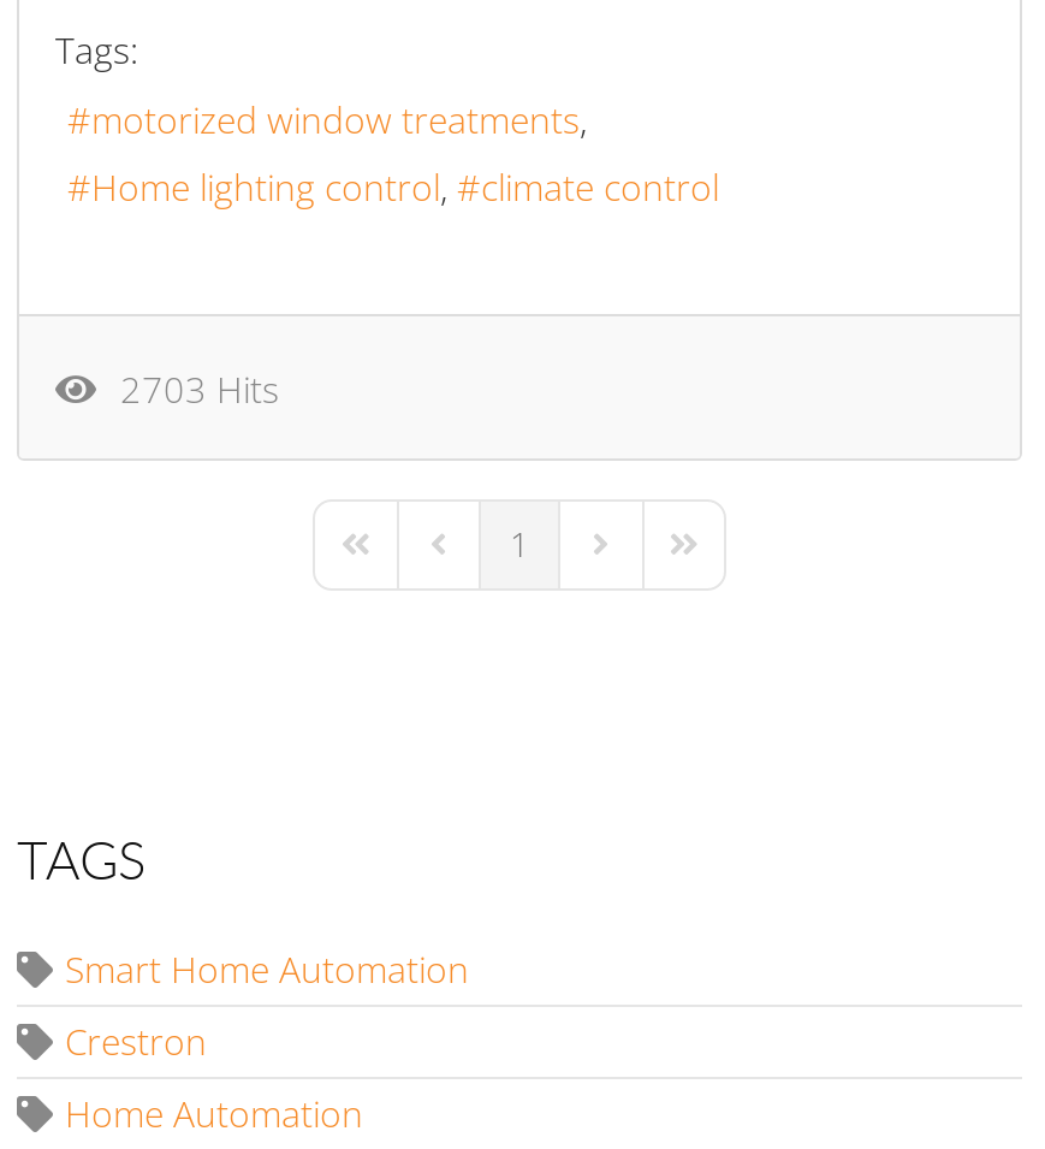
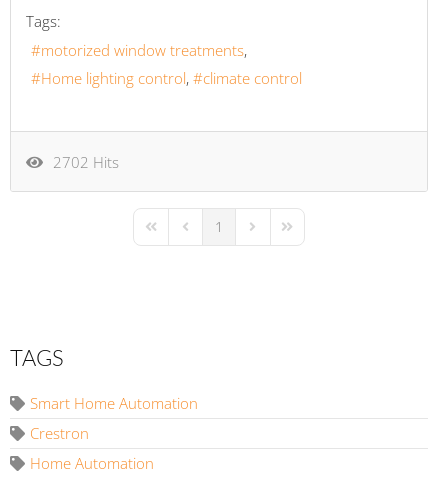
- 2703 Hits
+ 2702 Hits
